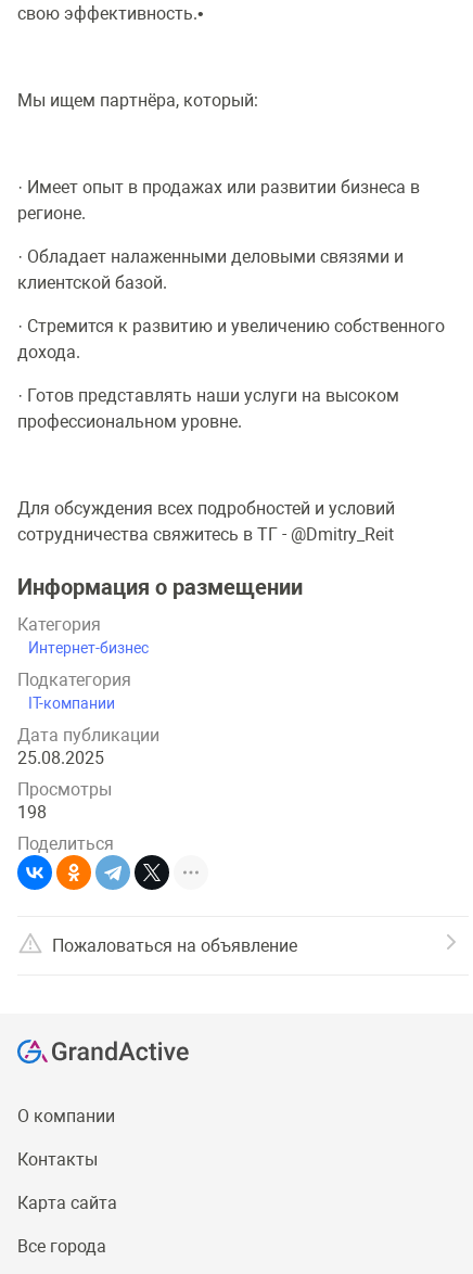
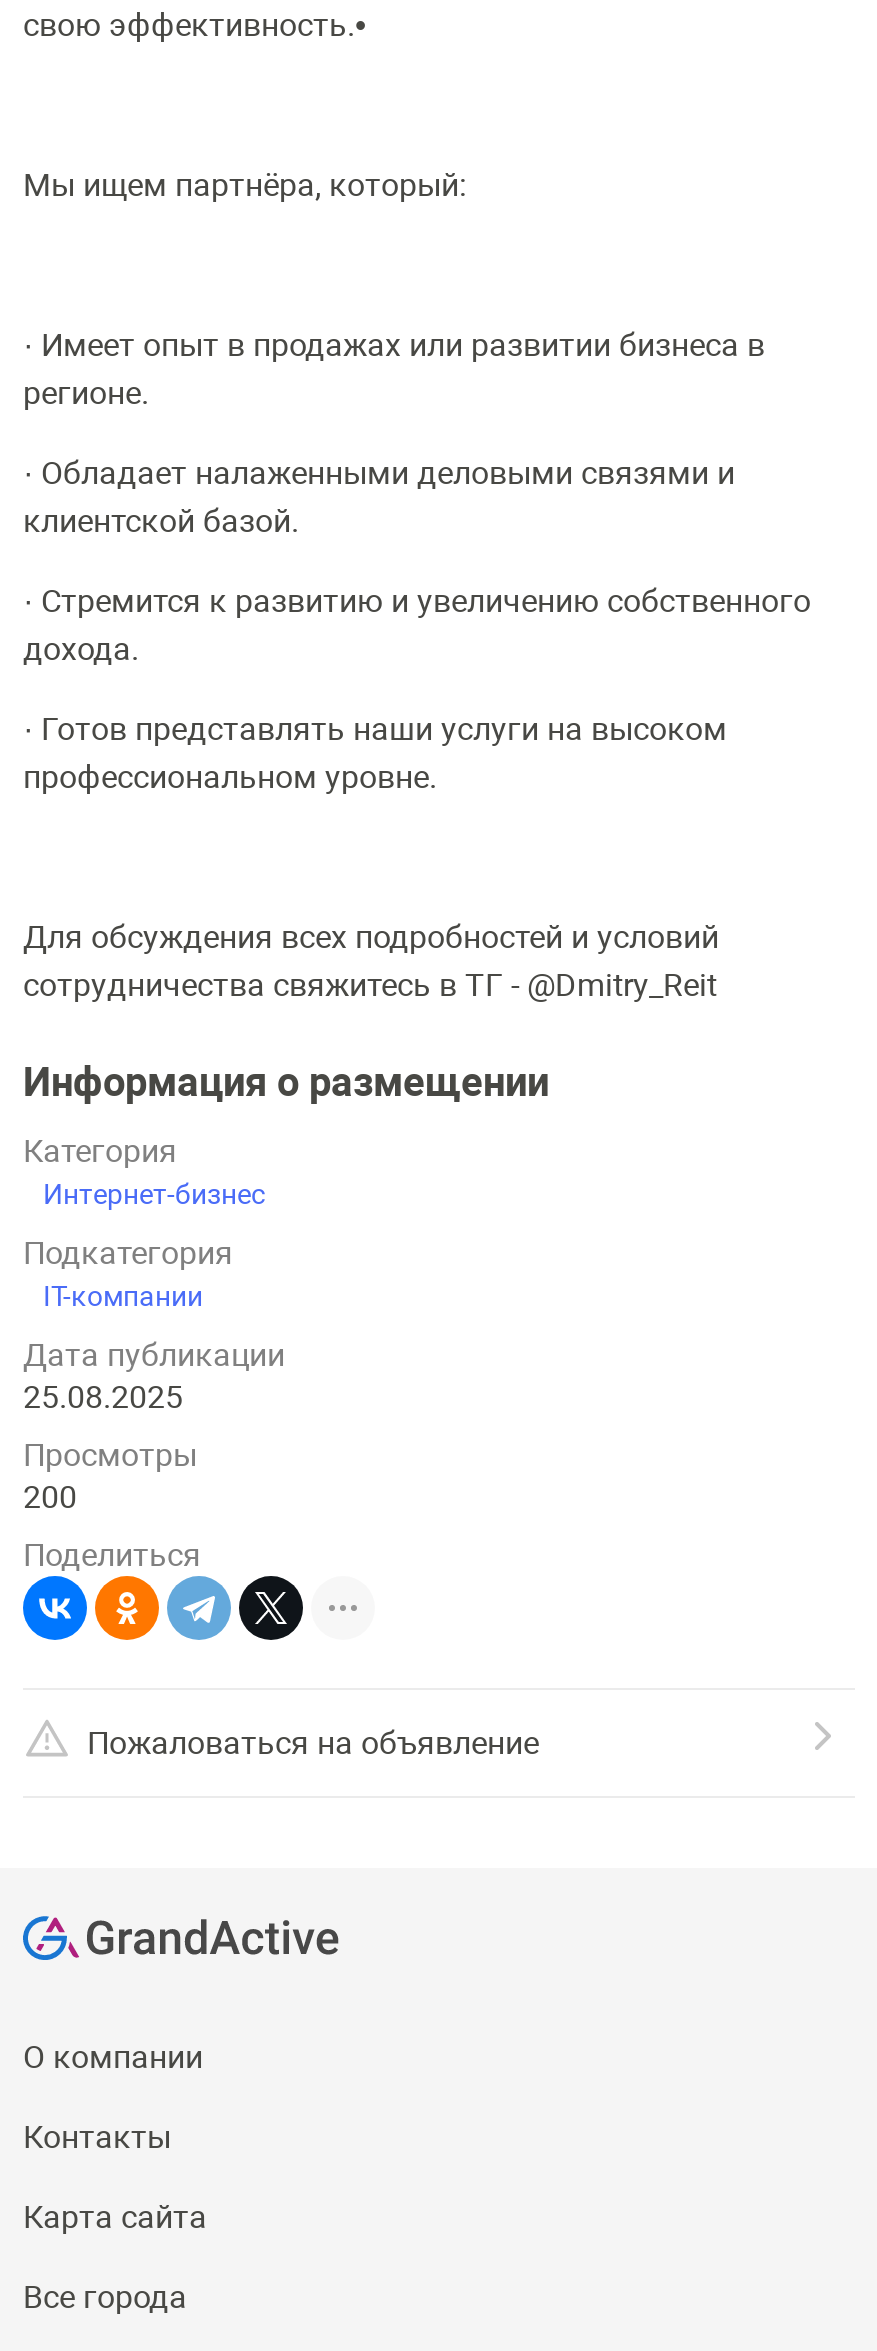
- 198
+ 200
